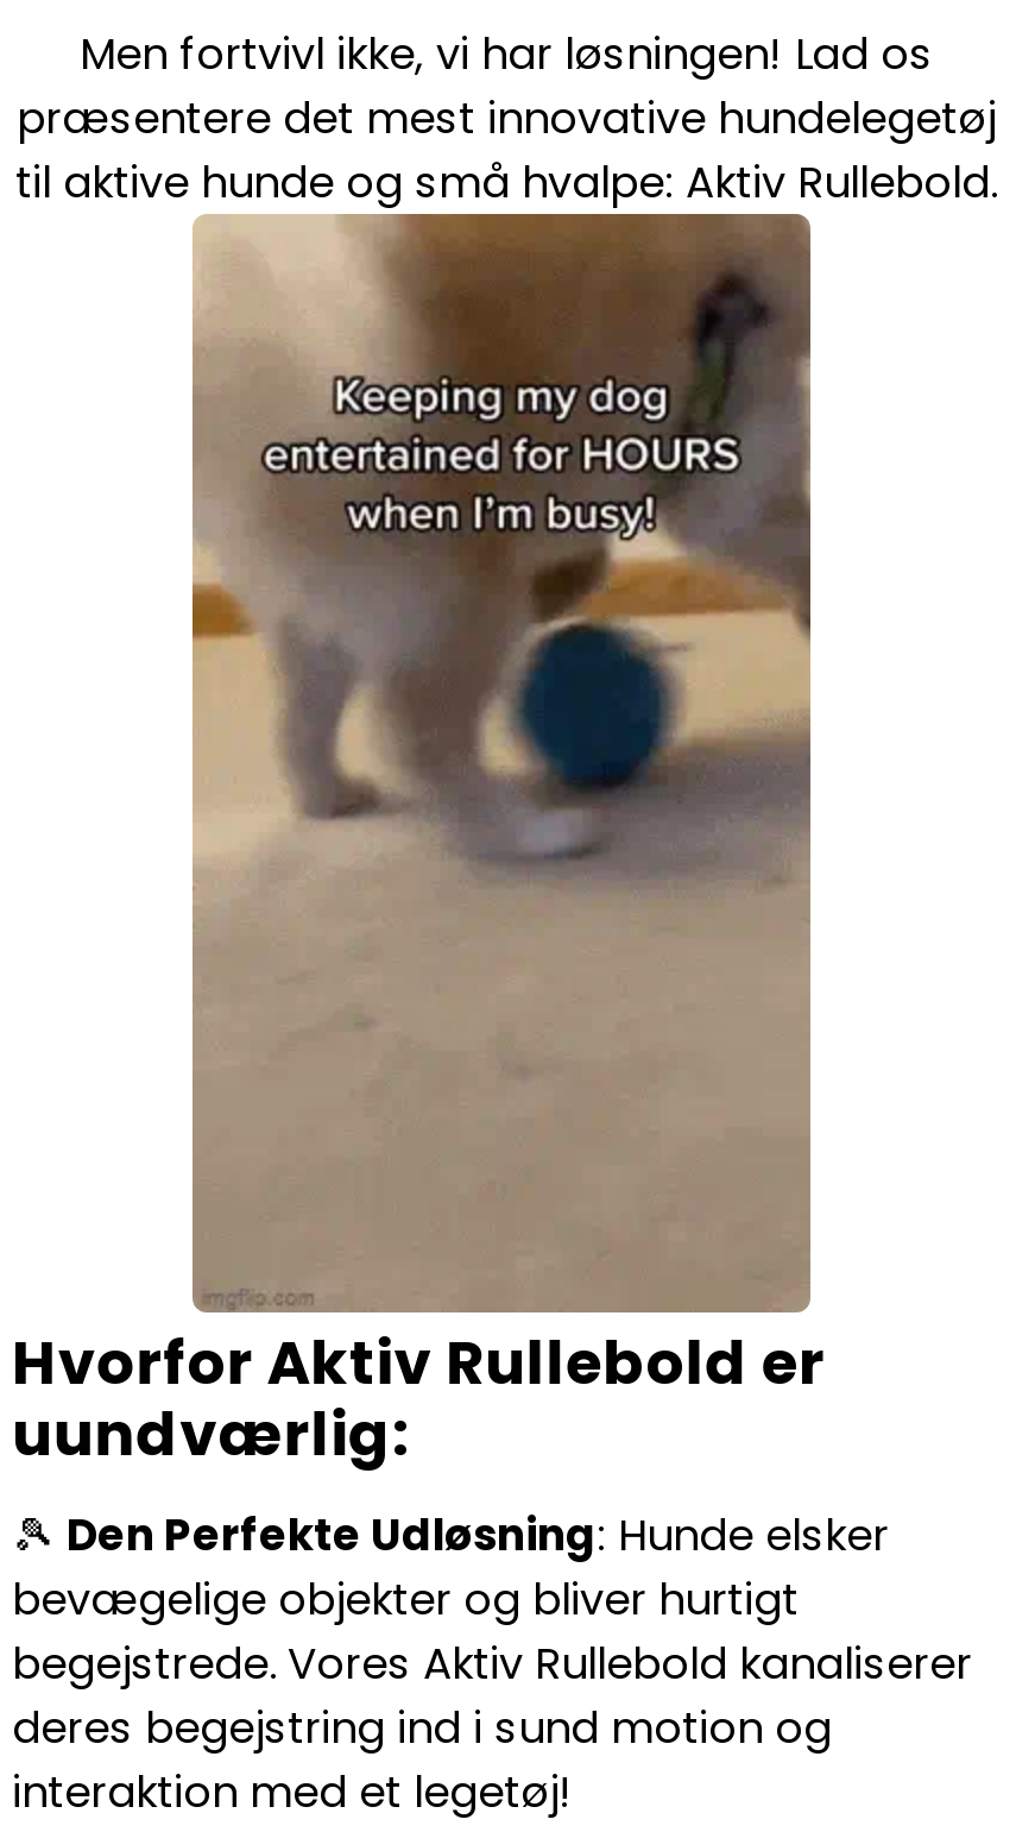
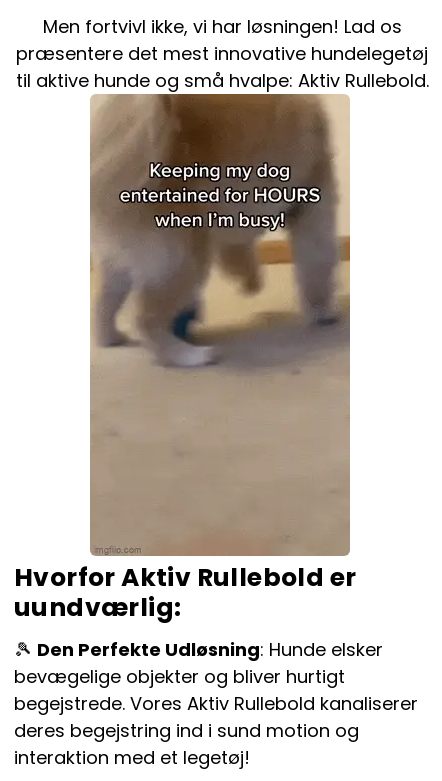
- [image]
+ [image]
